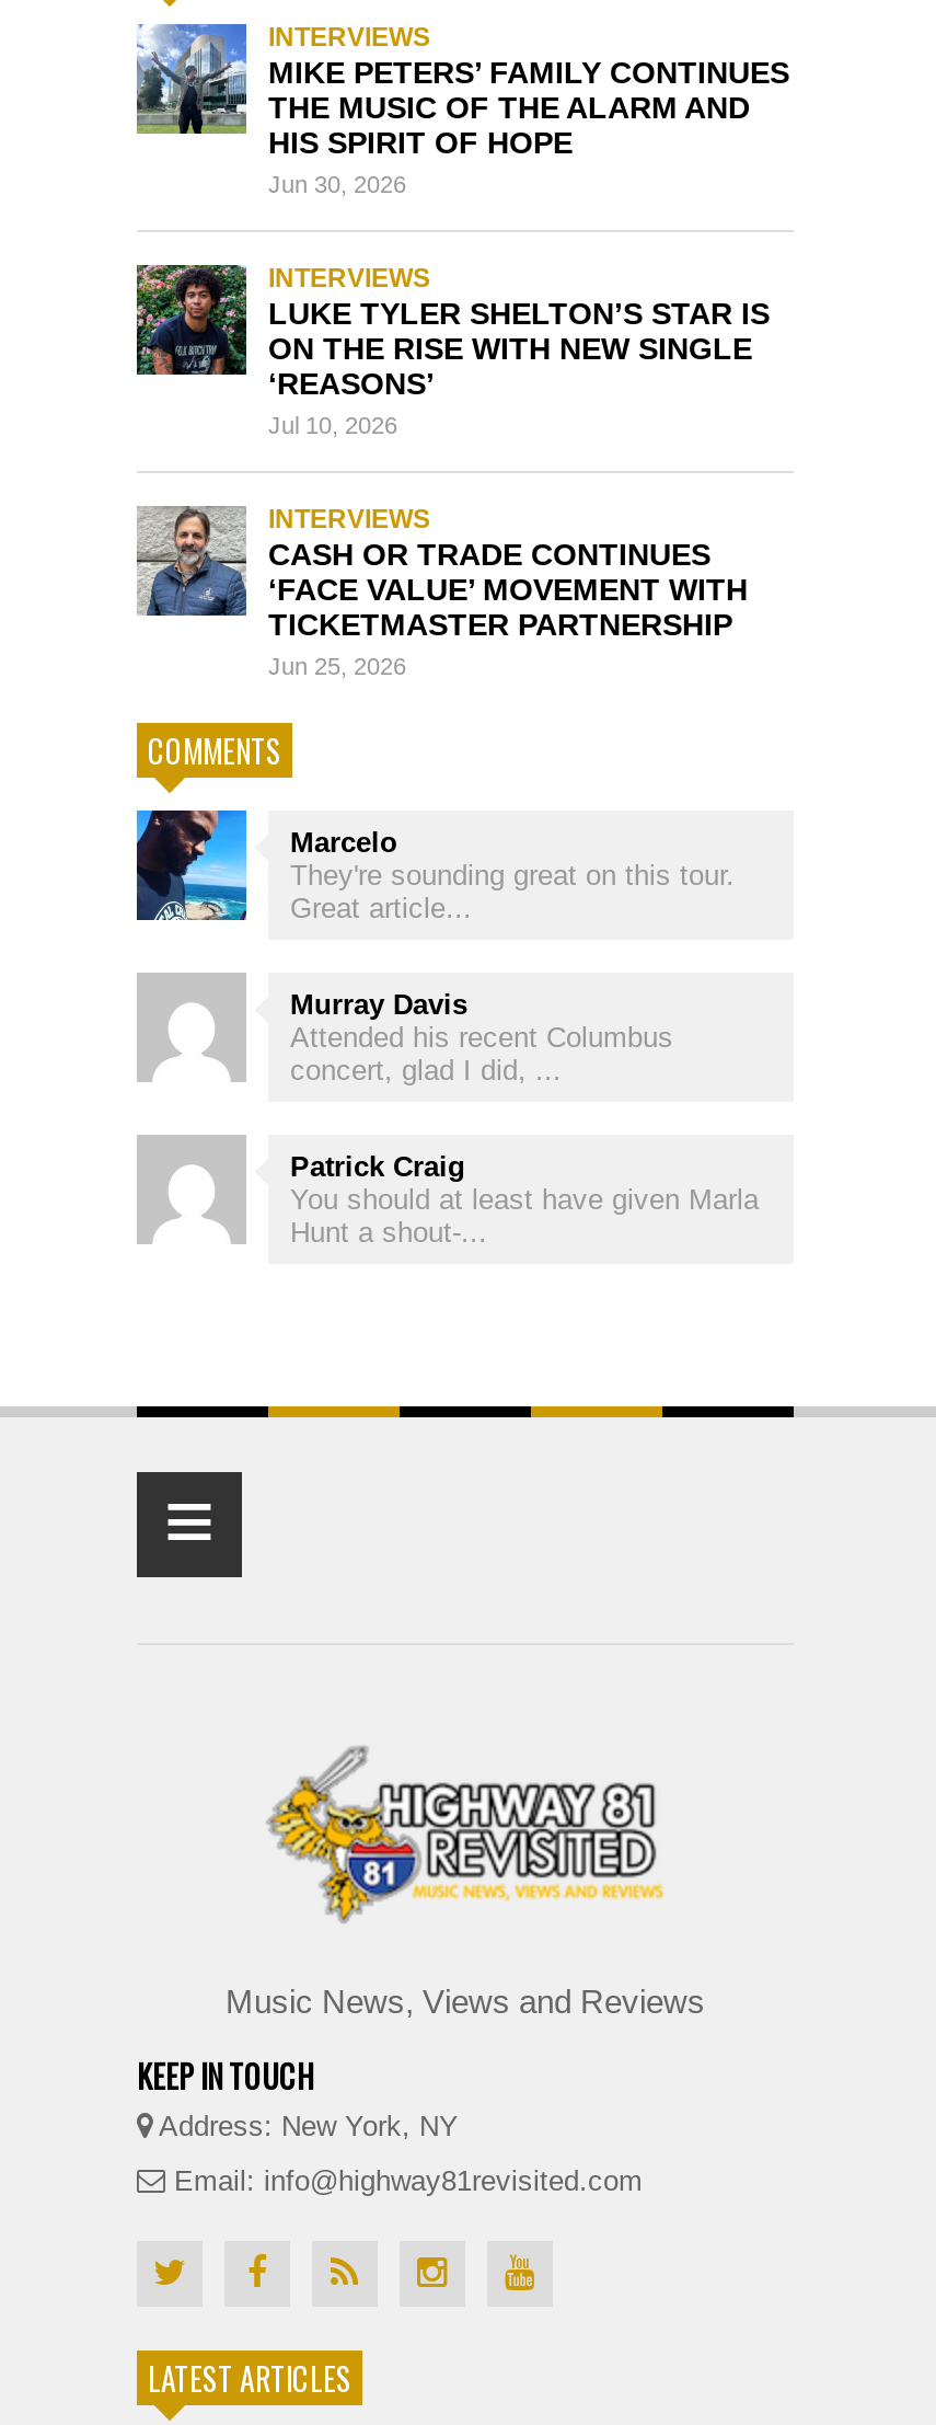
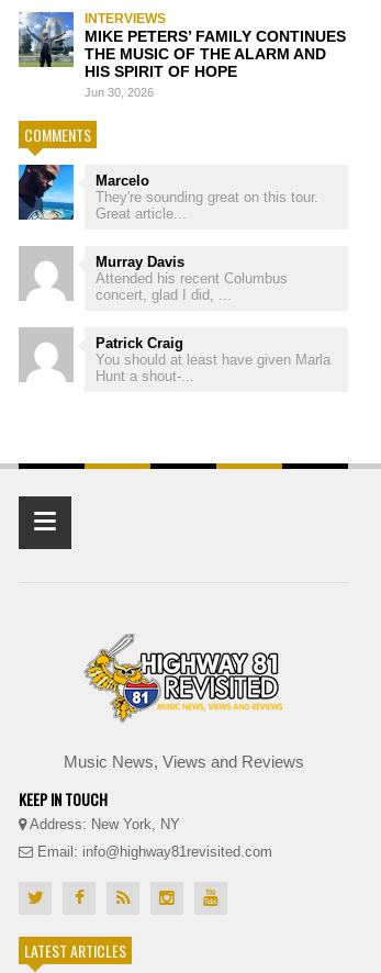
- [image]
- INTERVIEWS
- LUKE TYLER SHELTON’S STAR IS
- ON THE RISE WITH NEW SINGLE
- ‘REASONS’
- Jul 10, 2026
- INTERVIEWS
- CASH OR TRADE CONTINUES
- ‘FACE VALUE’ MOVEMENT WITH
- TICKETMASTER PARTNERSHIP
- Jun 25, 2026

- [image]
